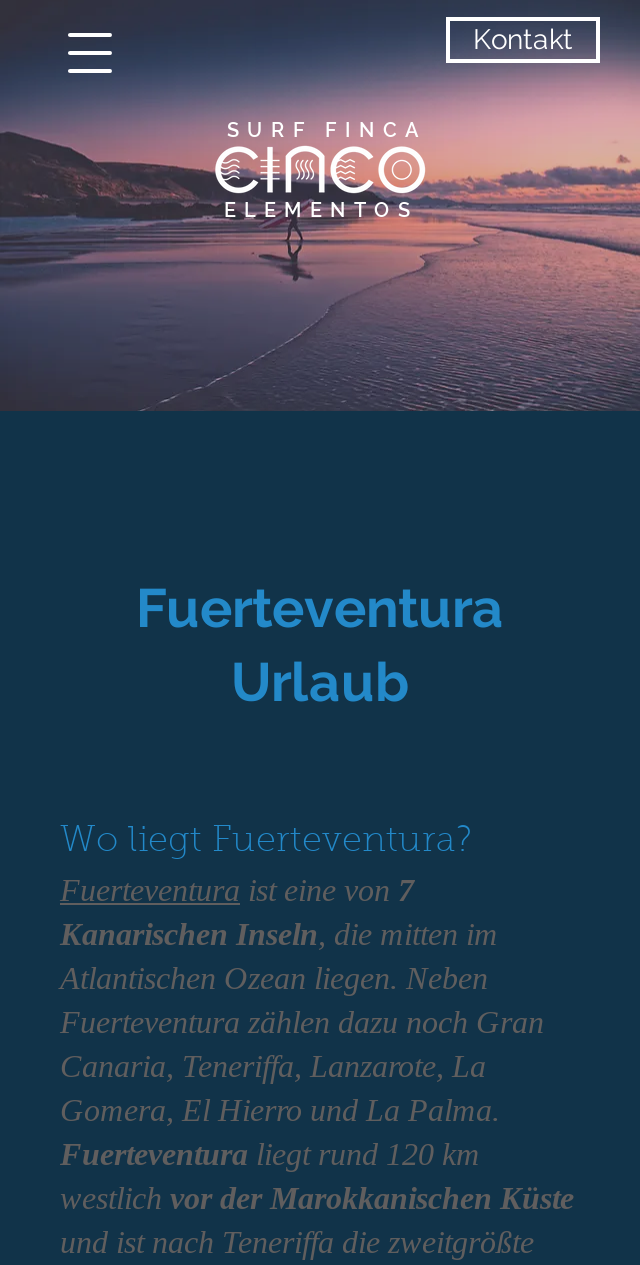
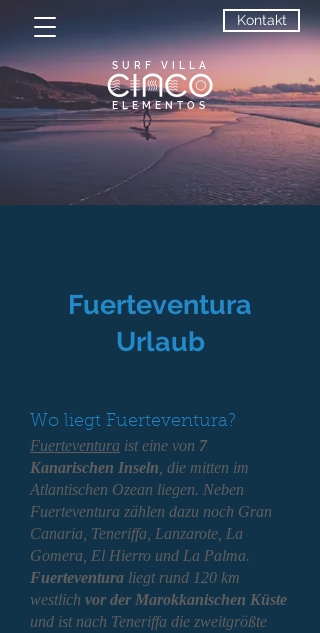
- SURF FINCA
+ SURF VILLA
